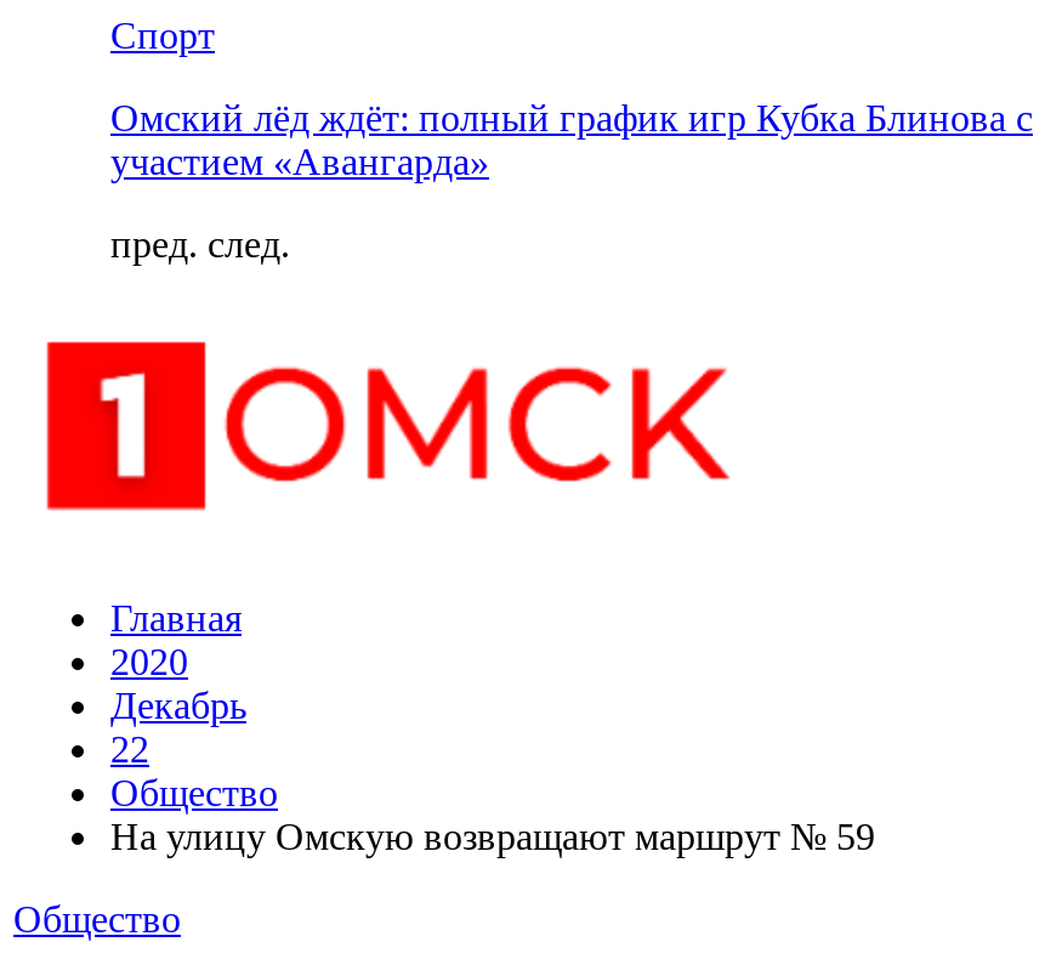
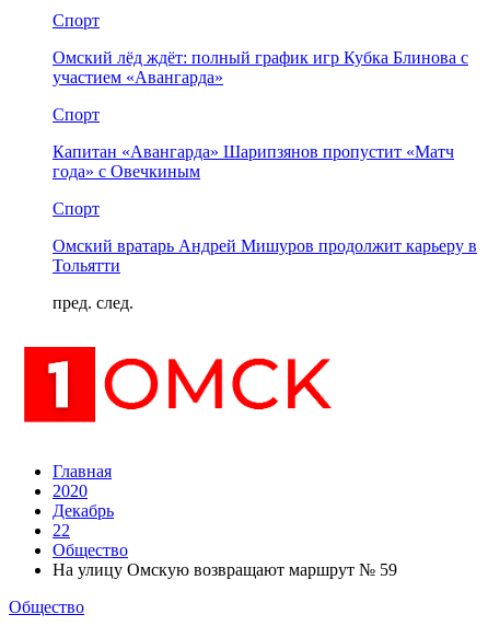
+ Спорт
+ Капитан «Авангарда» Шарипзянов пропустит «Матч
+ года» с Овечкиным
+ Спорт
+ Омский вратарь Андрей Мишуров продолжит карьеру в
+ Тольятти
